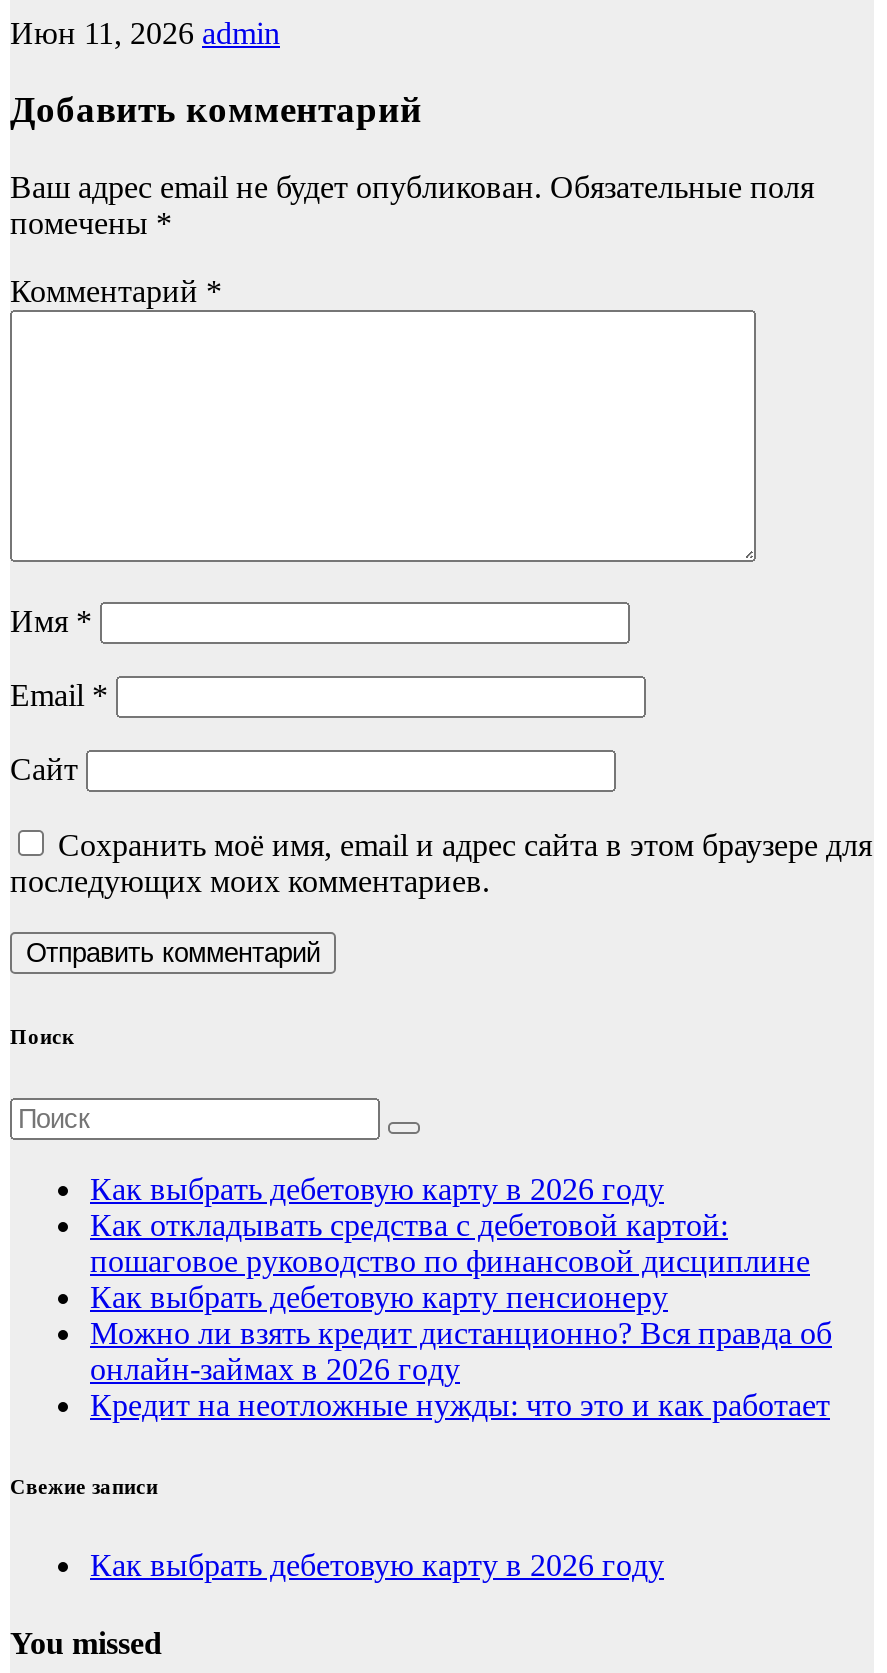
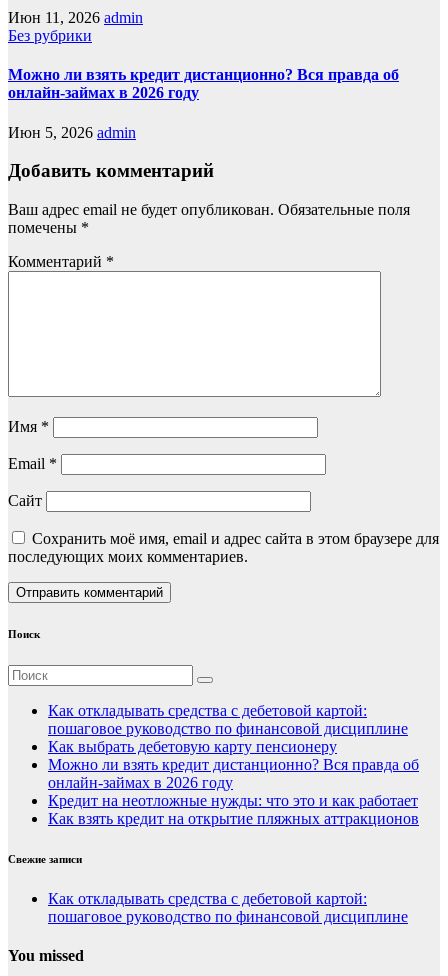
+ Без рубрики
+ Можно ли взять кредит дистанционно? Вся правда об
+ онлайн-займах в 2026 году
+ Июн 5, 2026 admin

- Как выбрать дебетовую карту в 2026 году

+ Как взять кредит на открытие пляжных аттракционов

- Как выбрать дебетовую карту в 2026 году
+ Как откладывать средства с дебетовой картой:
+ пошаговое руководство по финансовой дисциплине
